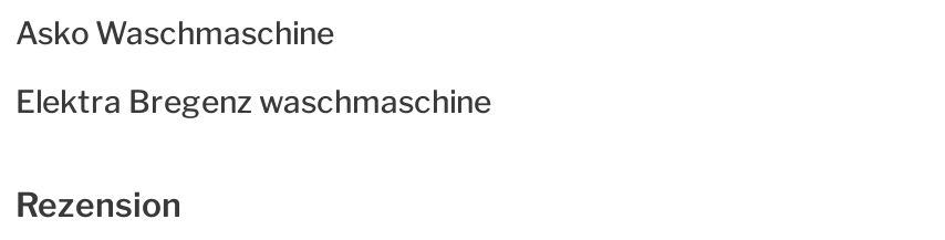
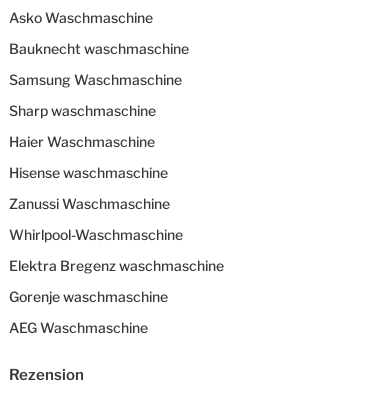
+ Bauknecht waschmaschine
+ Samsung Waschmaschine
+ Sharp waschmaschine
+ Haier Waschmaschine
+ Hisense waschmaschine
+ Zanussi Waschmaschine
+ Whirlpool-Waschmaschine

+ Gorenje waschmaschine
+ AEG Waschmaschine
